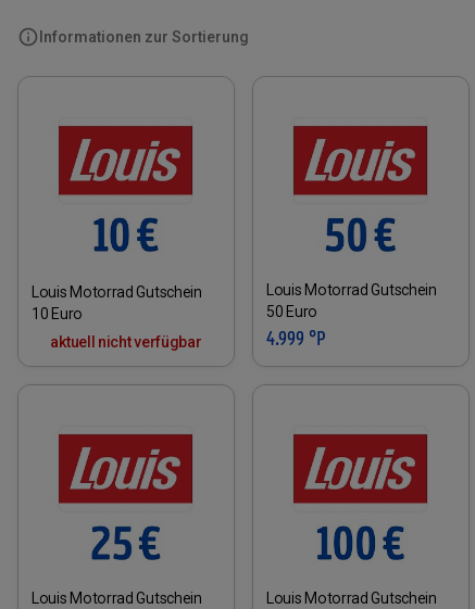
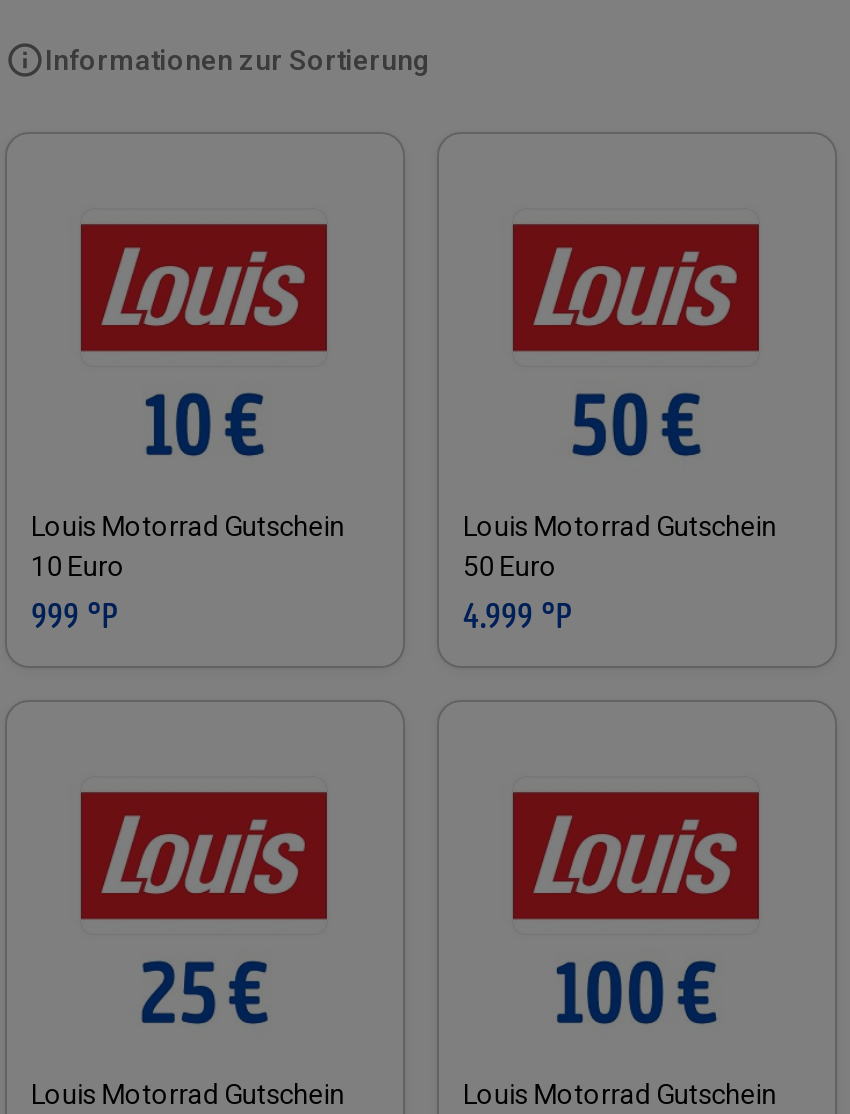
- aktuell nicht verfügbar
+ 999 °P
